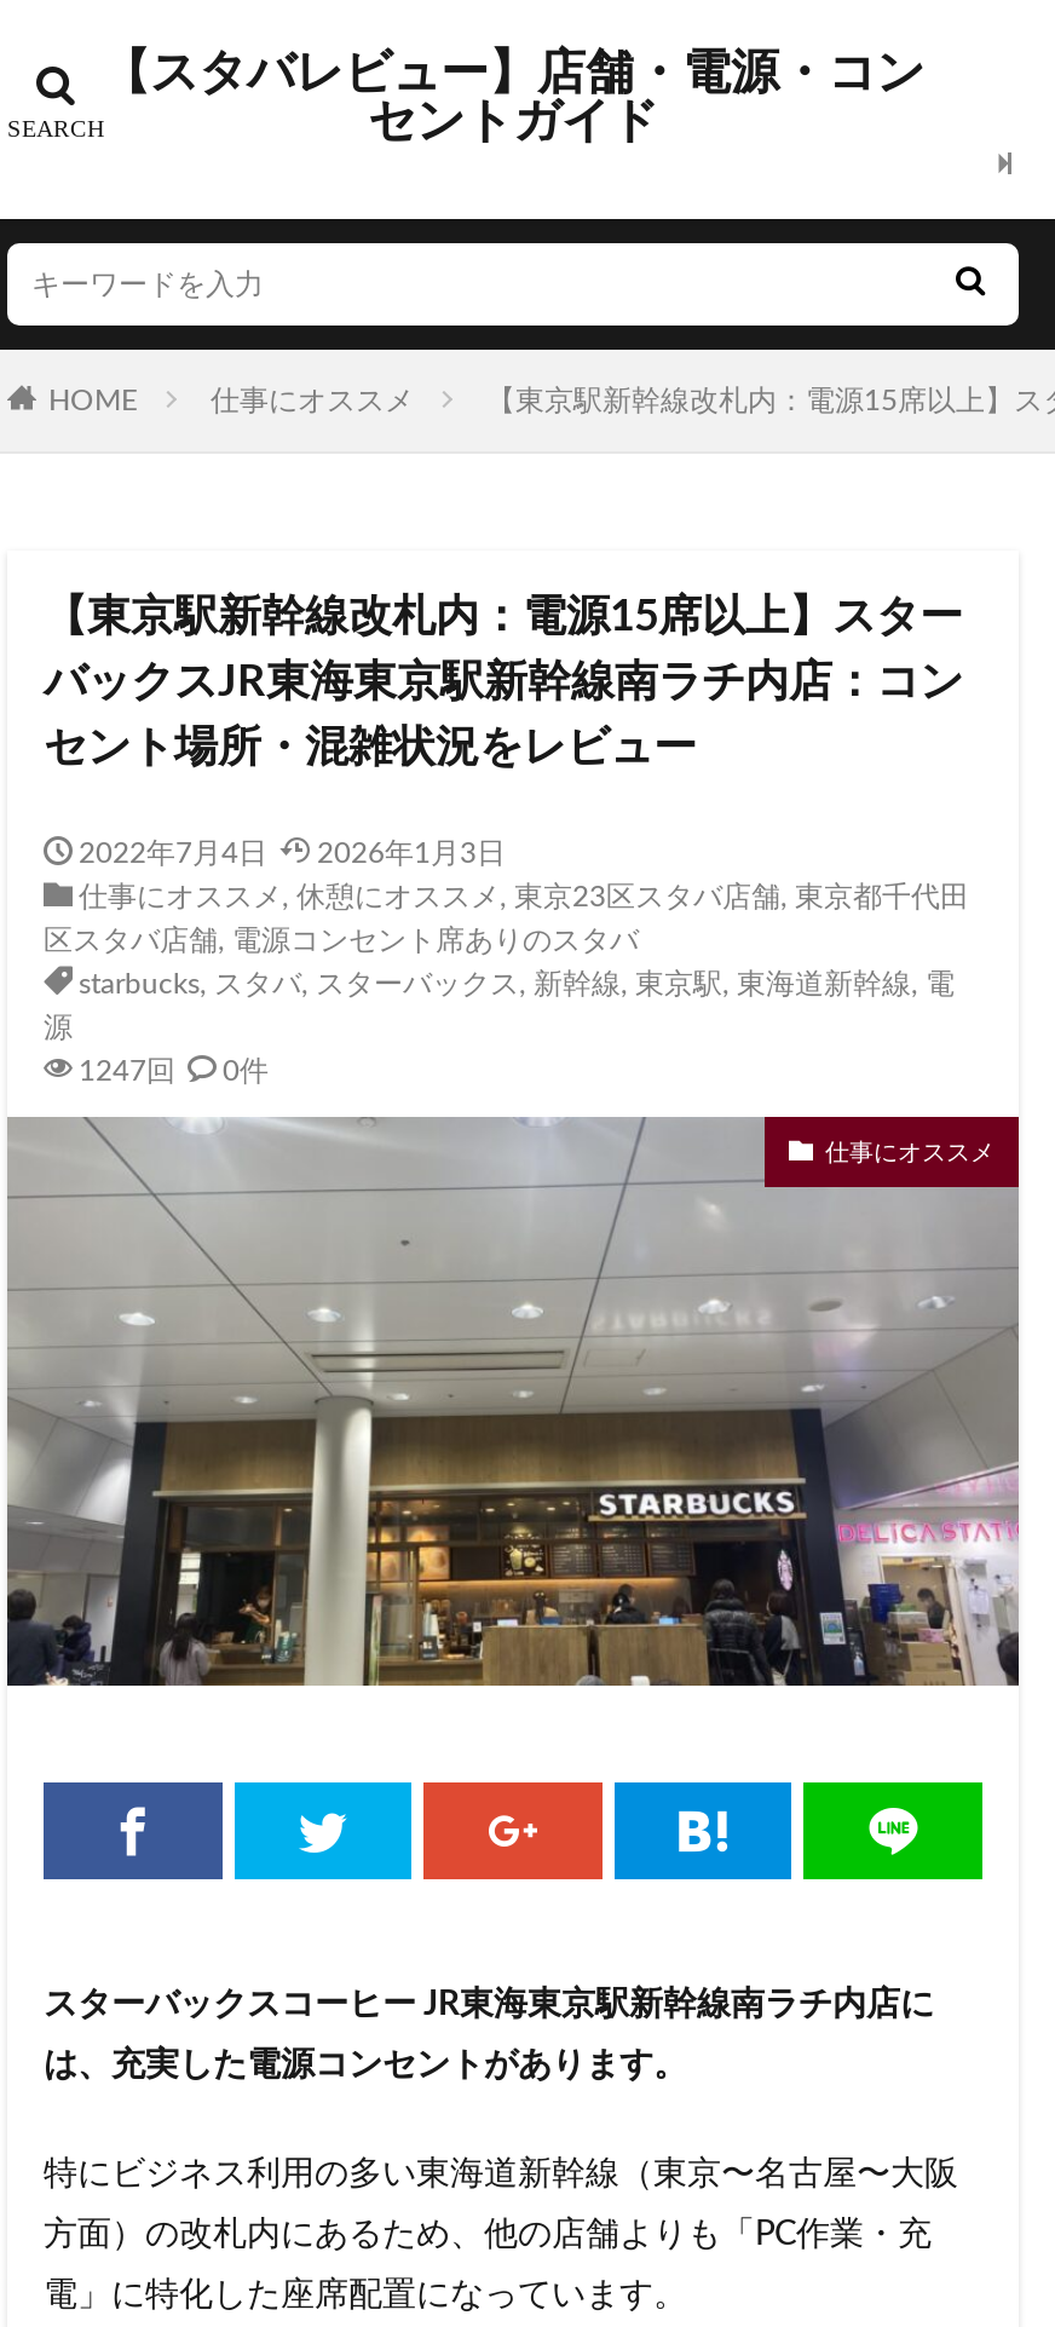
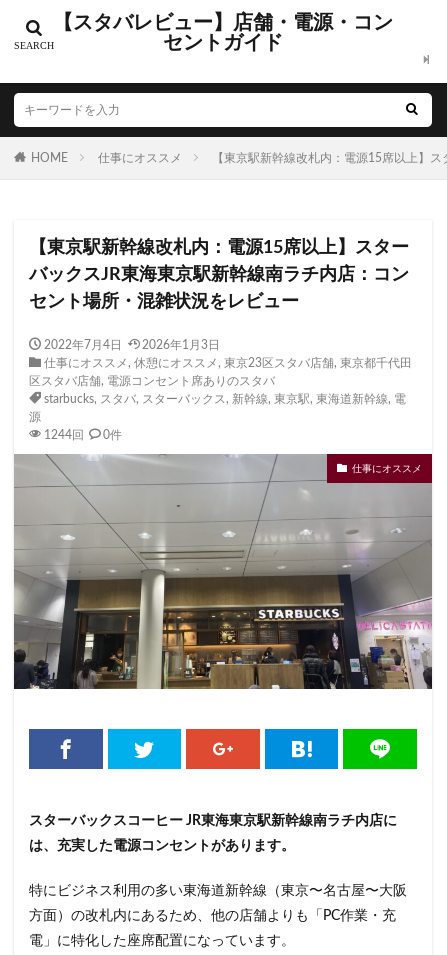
- 1247回 0件
+ 1244回 0件
